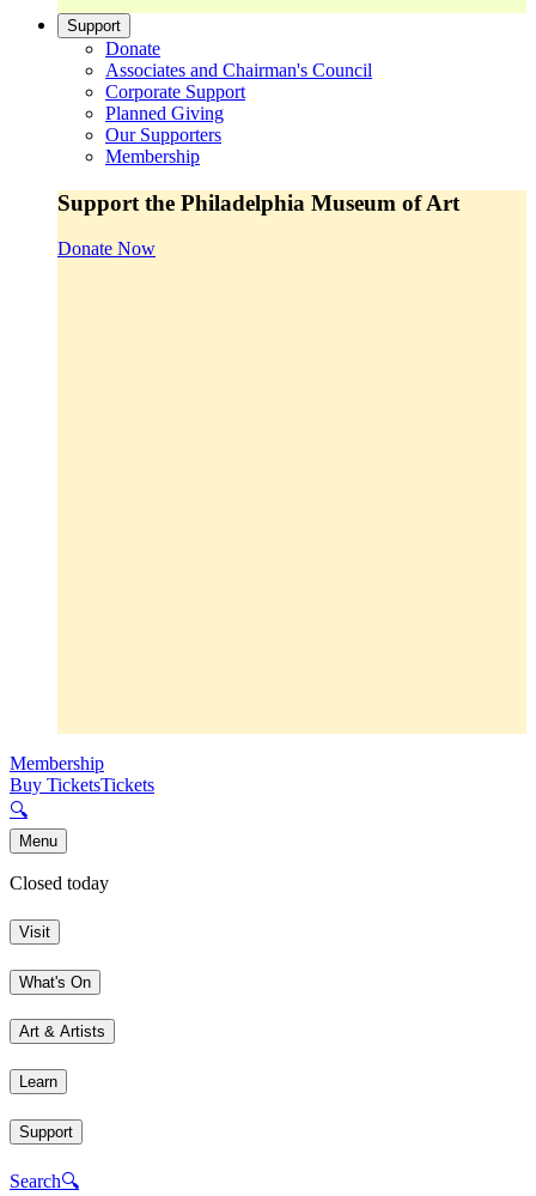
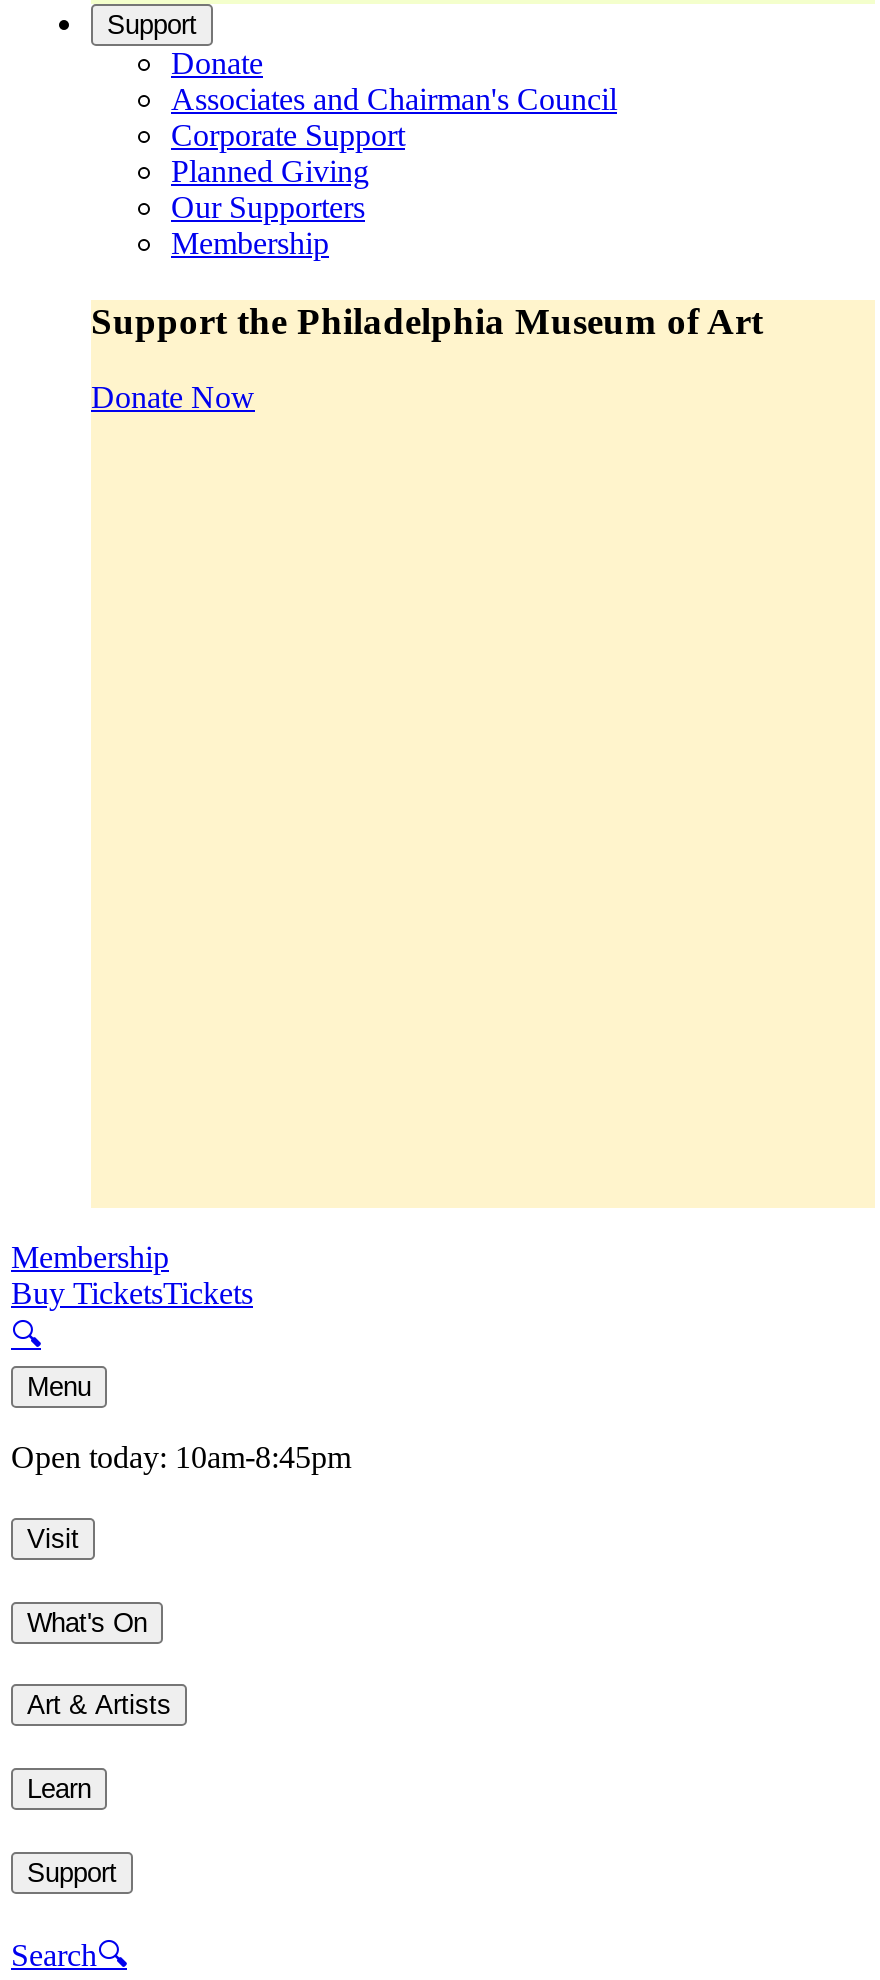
- Closed today
+ Open today: 10am-8:45pm
